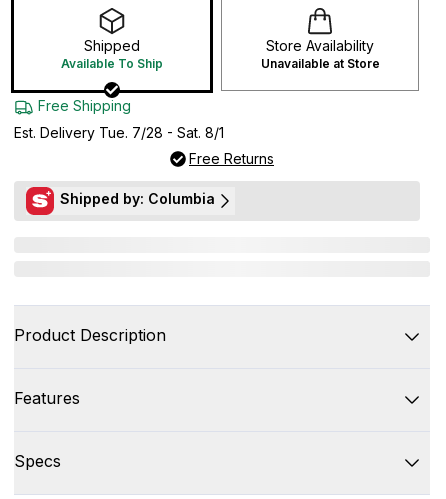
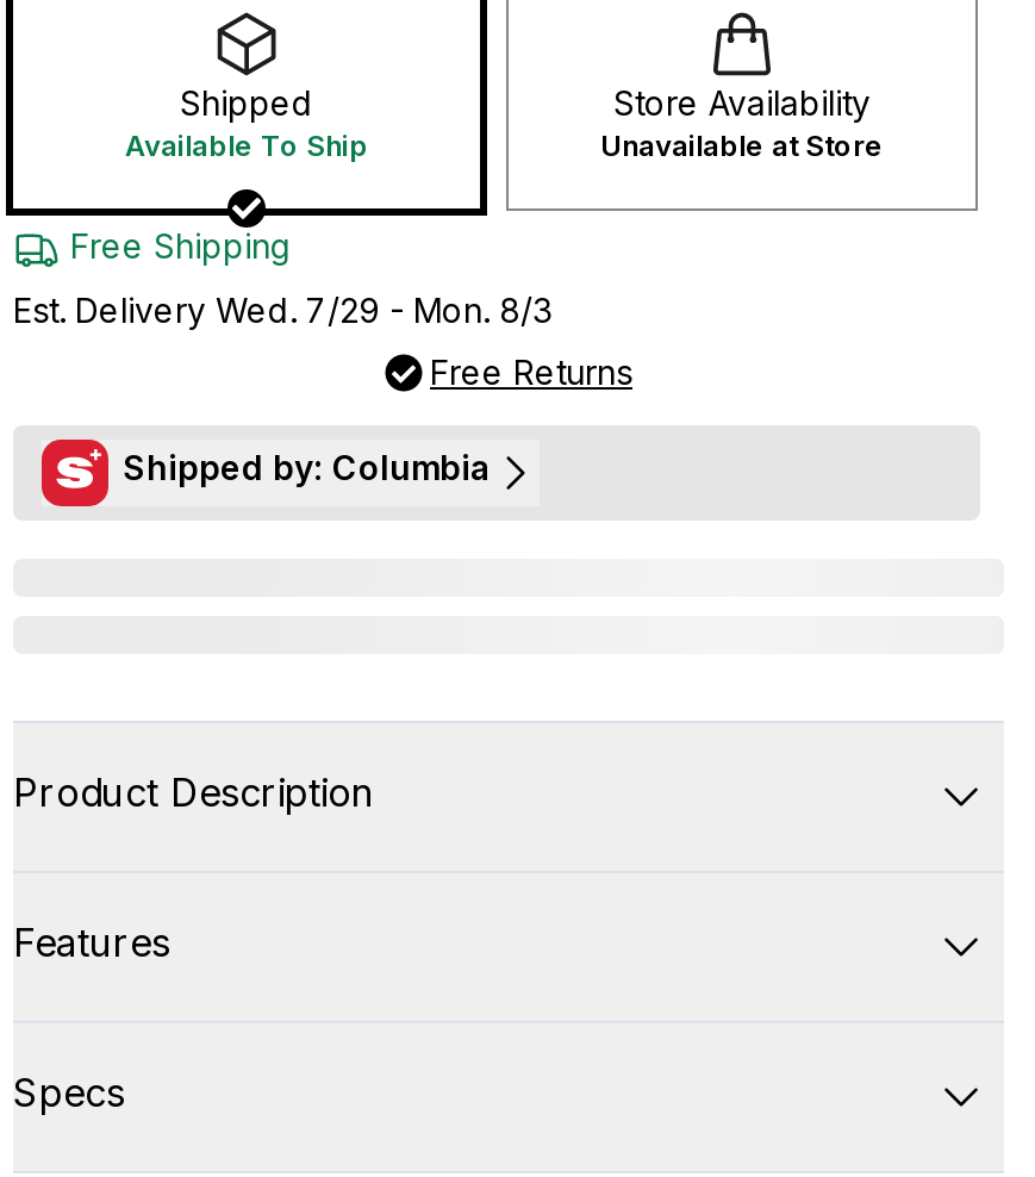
- Est. Delivery Tue. 7/28 - Sat. 8/1
+ Est. Delivery Wed. 7/29 - Mon. 8/3
